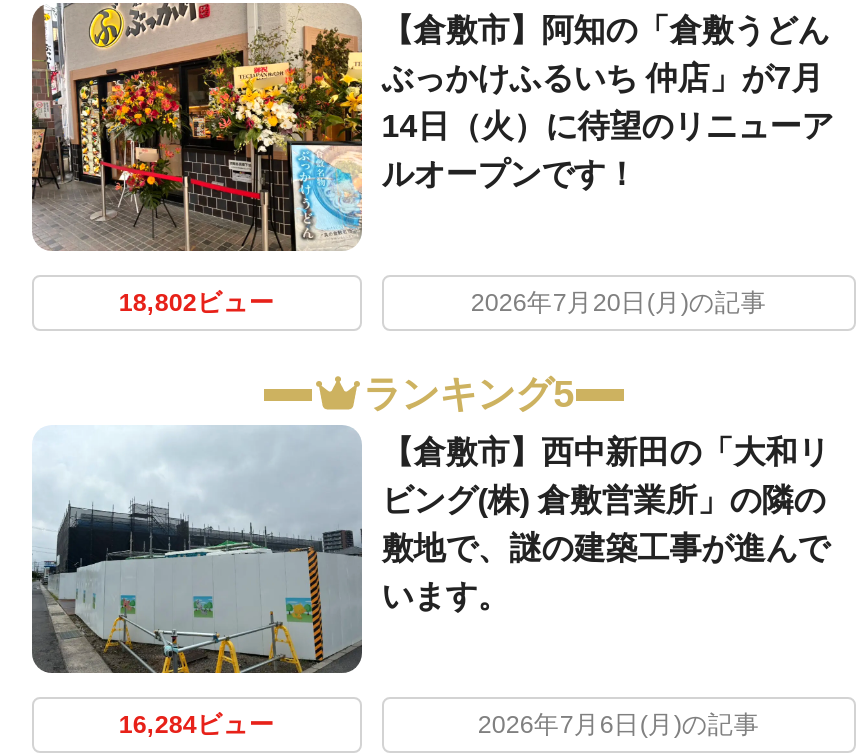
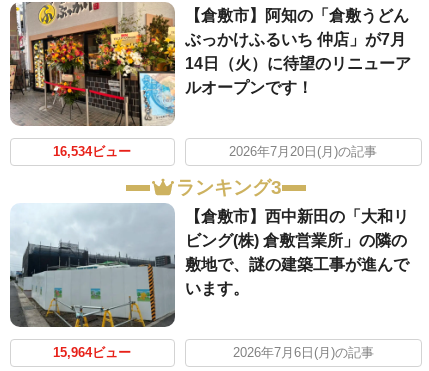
- 18,802ビュー
+ 16,534ビュー

- ランキング5
+ ランキング3

- 16,284ビュー
+ 15,964ビュー
